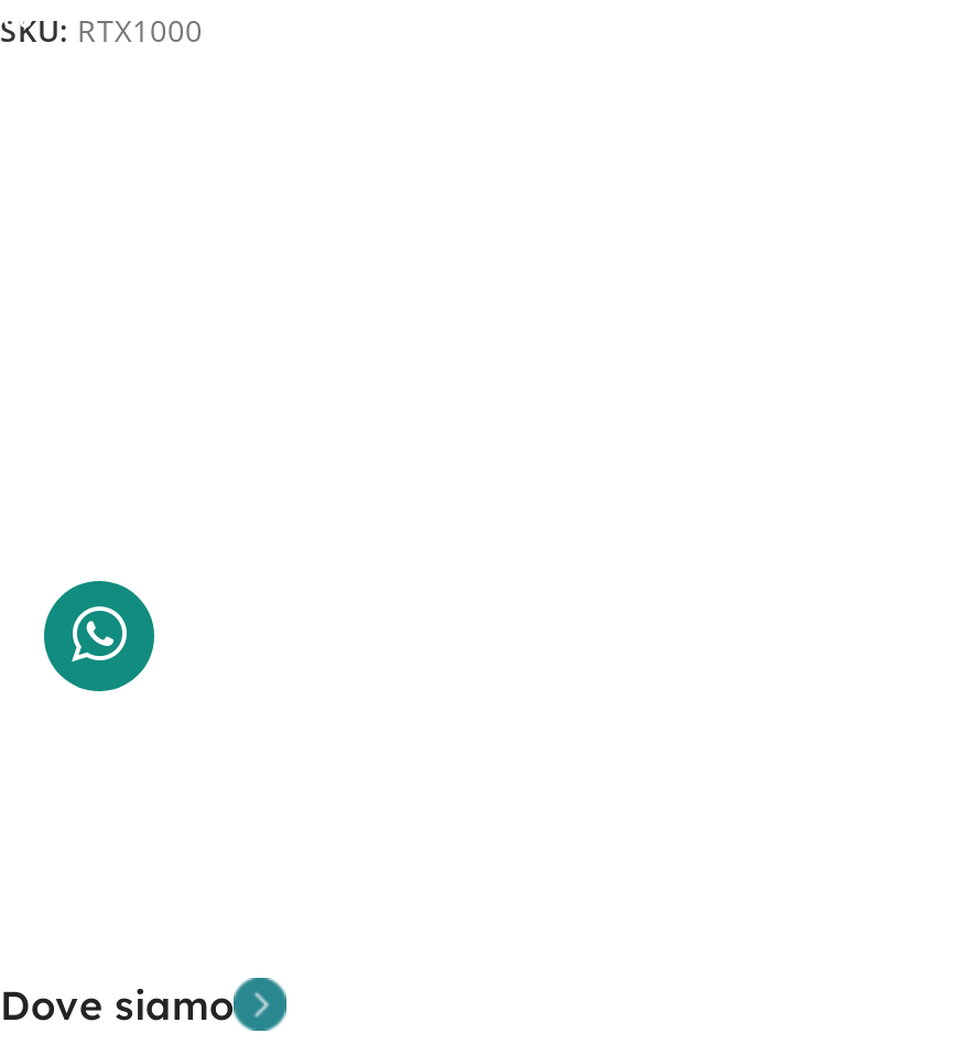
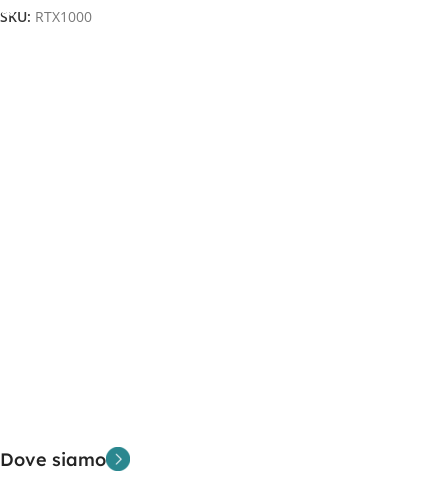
- [image]
